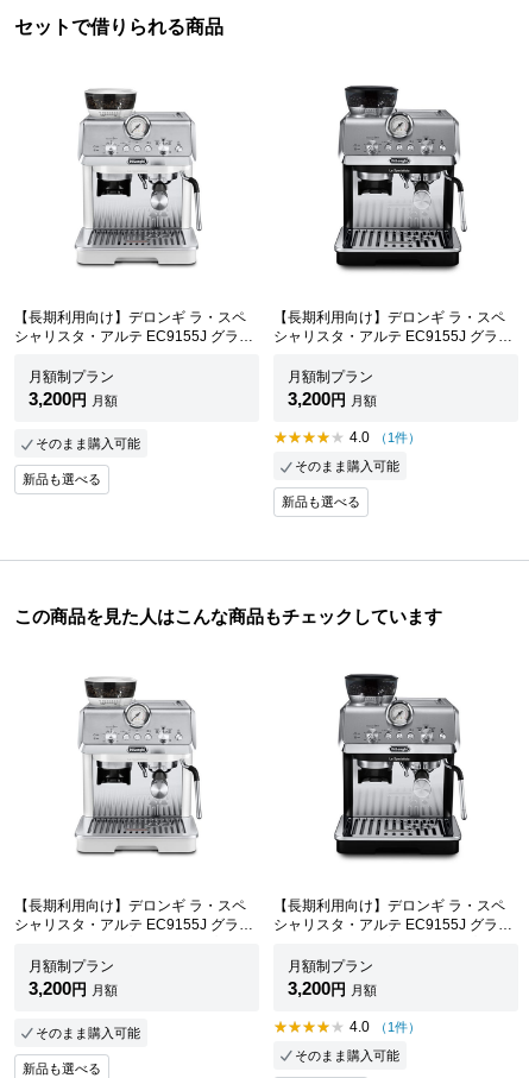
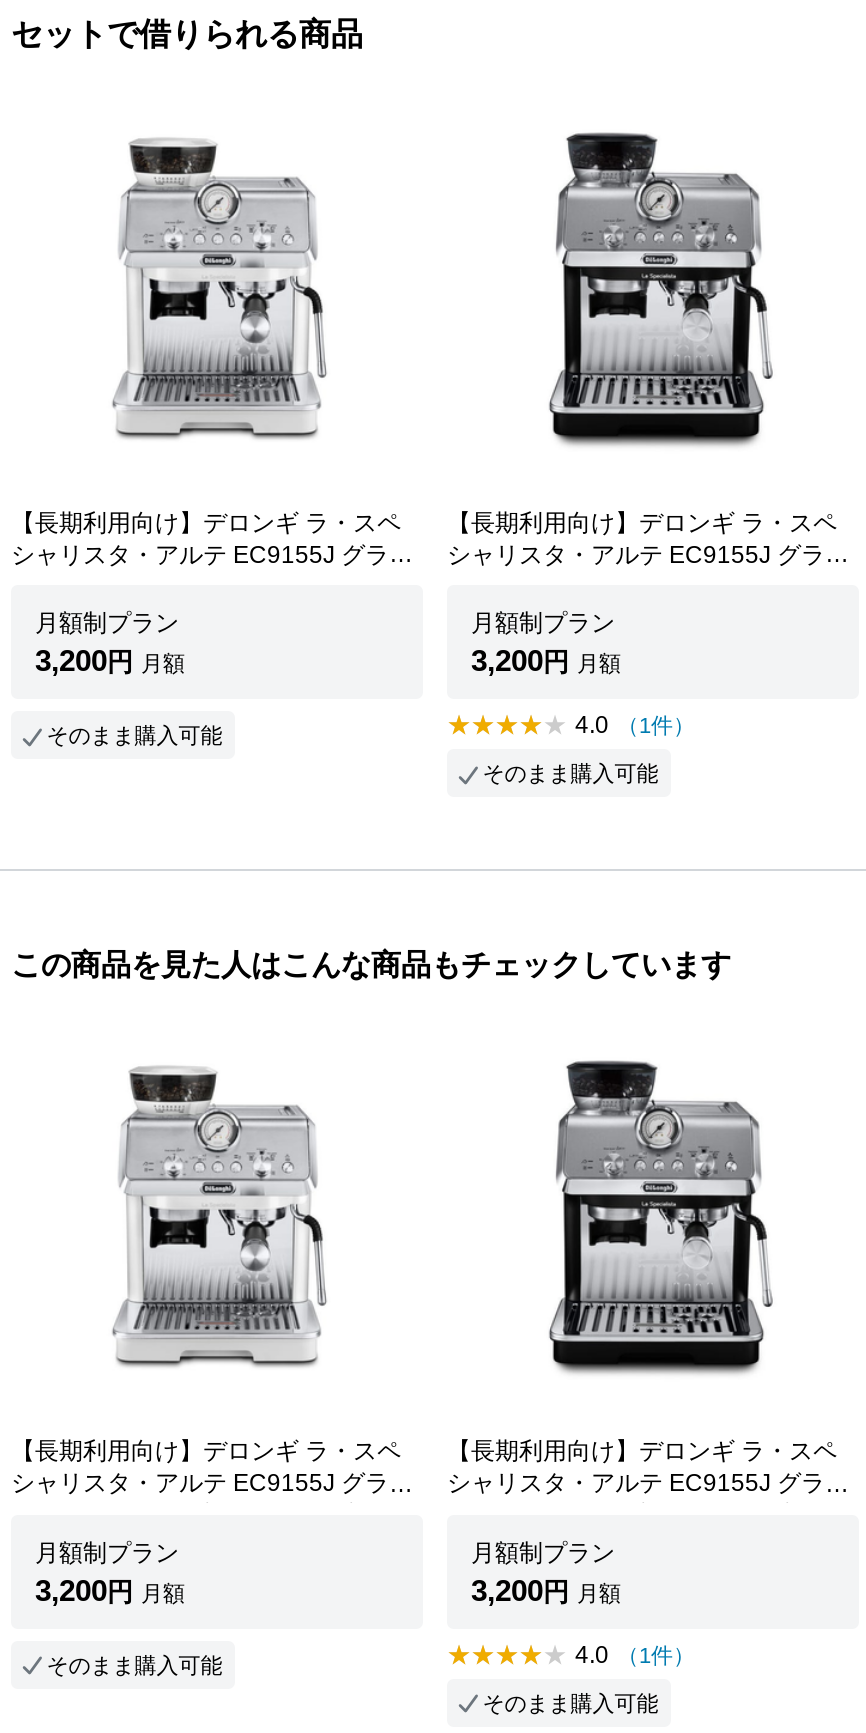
- 新品も選べる

- 新品も選べる

- 新品も選べる
